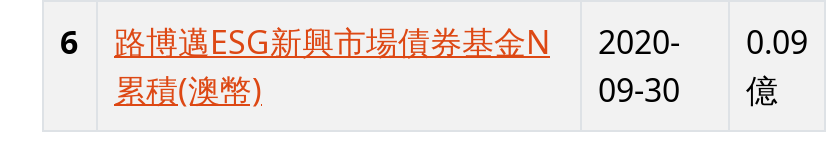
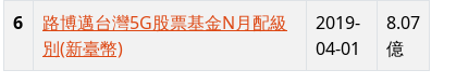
- 路博邁ESG新興市場債券基金N
- 累積(澳幣)
+ 路博邁台灣5G股票基金N月配級
+ 別(新臺幣)

- 2020-
- 09-30
+ 2019-
+ 04-01

- 0.09
+ 8.07
